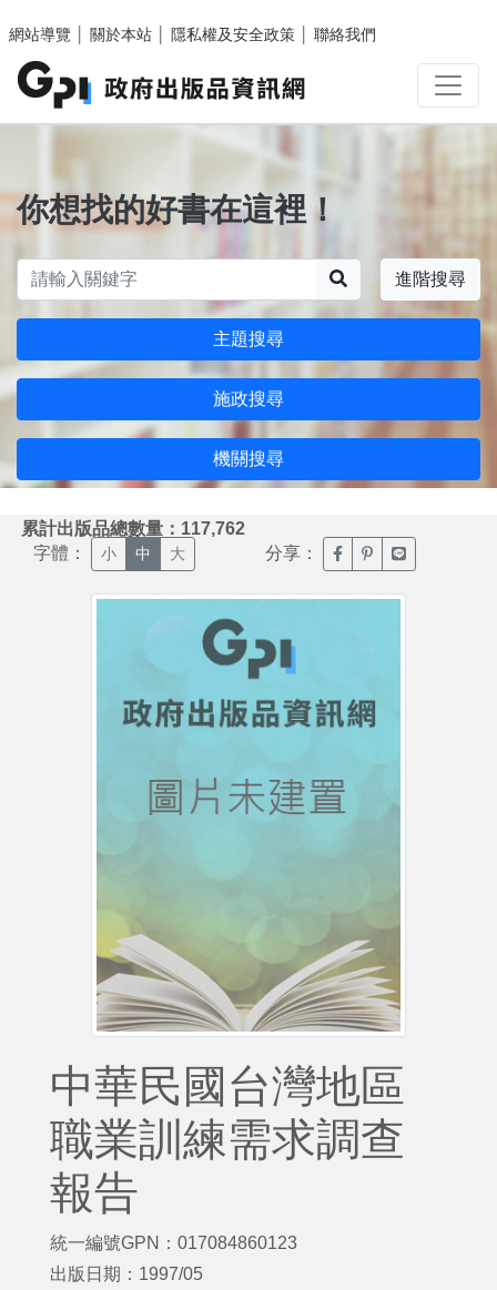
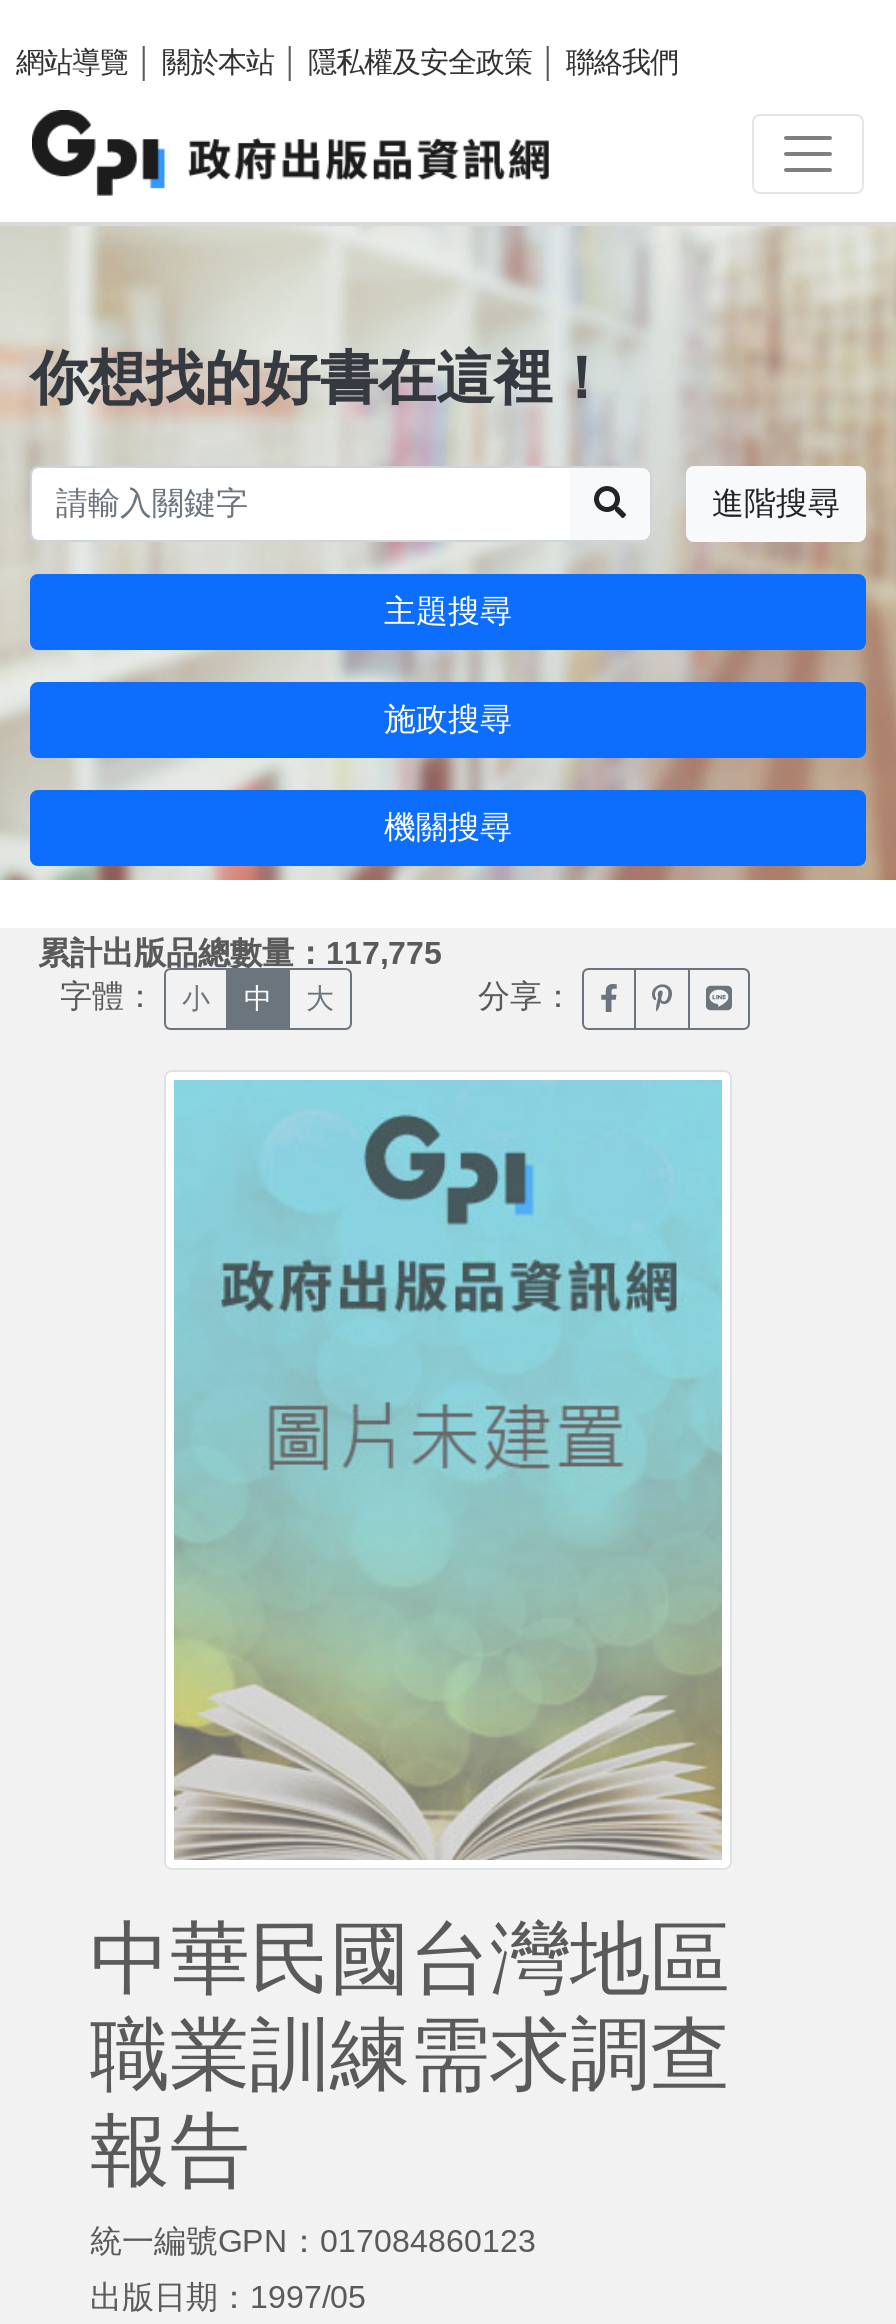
- 累計出版品總數量：117,762
+ 累計出版品總數量：117,775
